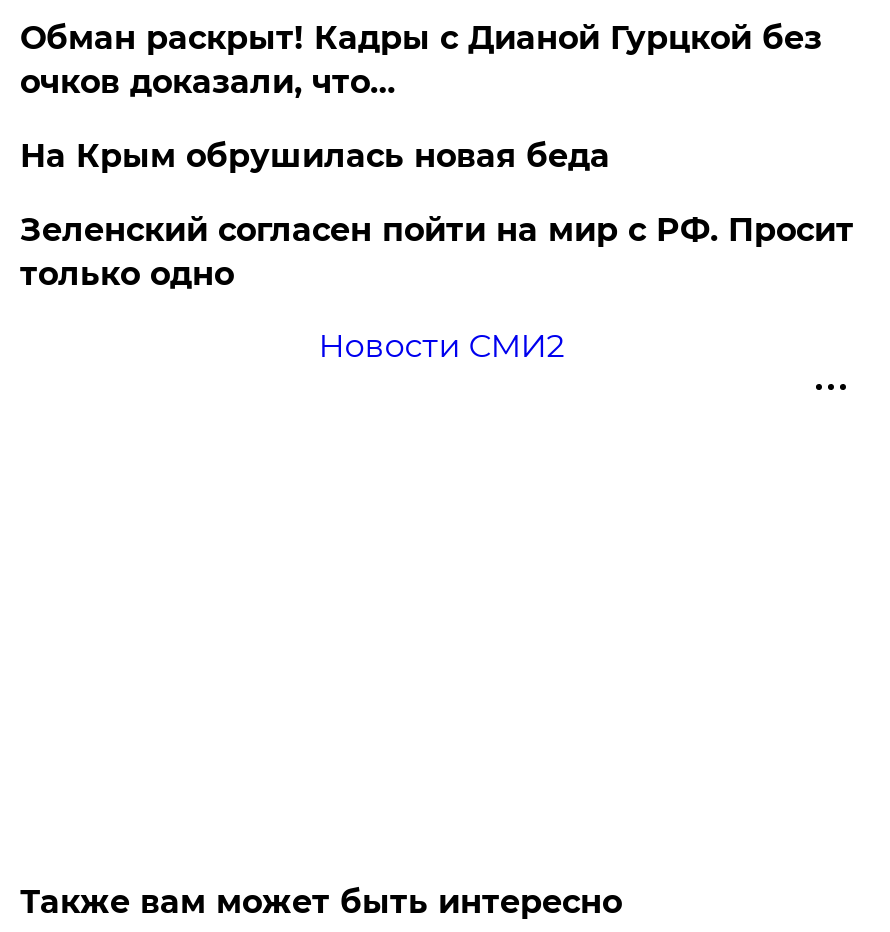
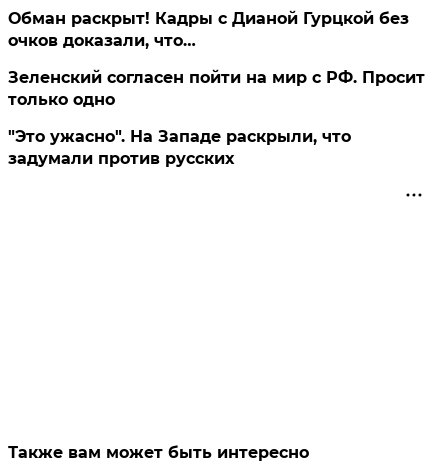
- На Крым обрушилась новая беда

moved up: Зеленский согласен пойти на мир с РФ. Просит | только одно

- Новости СМИ2
+ "Это ужасно". На Западе раскрыли, что
+ задумали против русских
